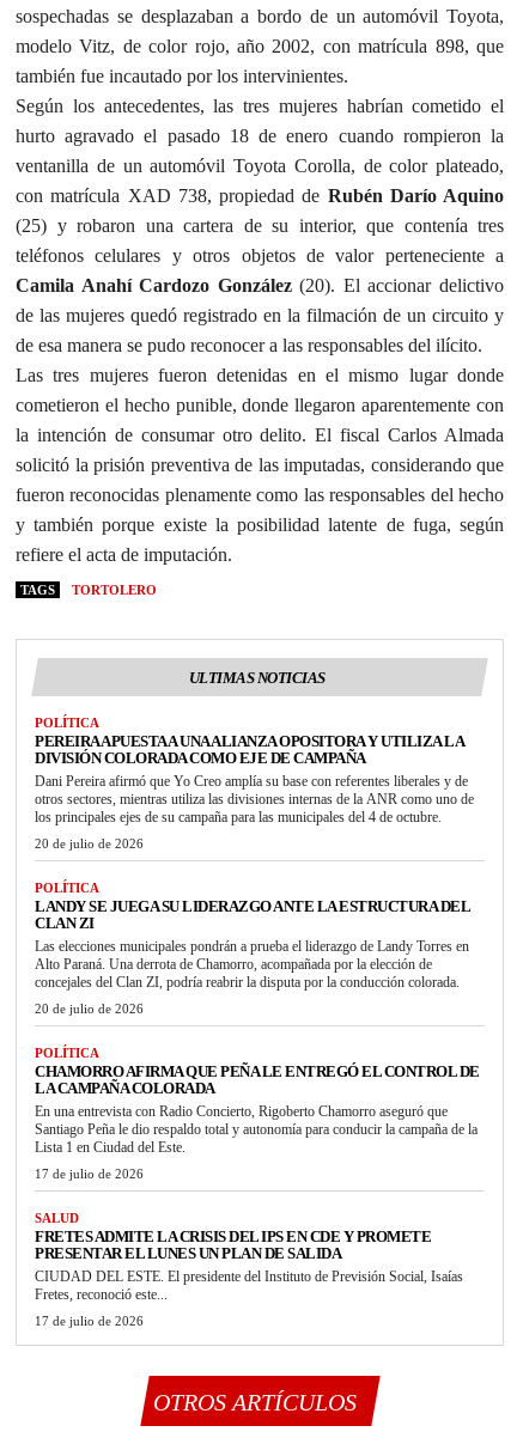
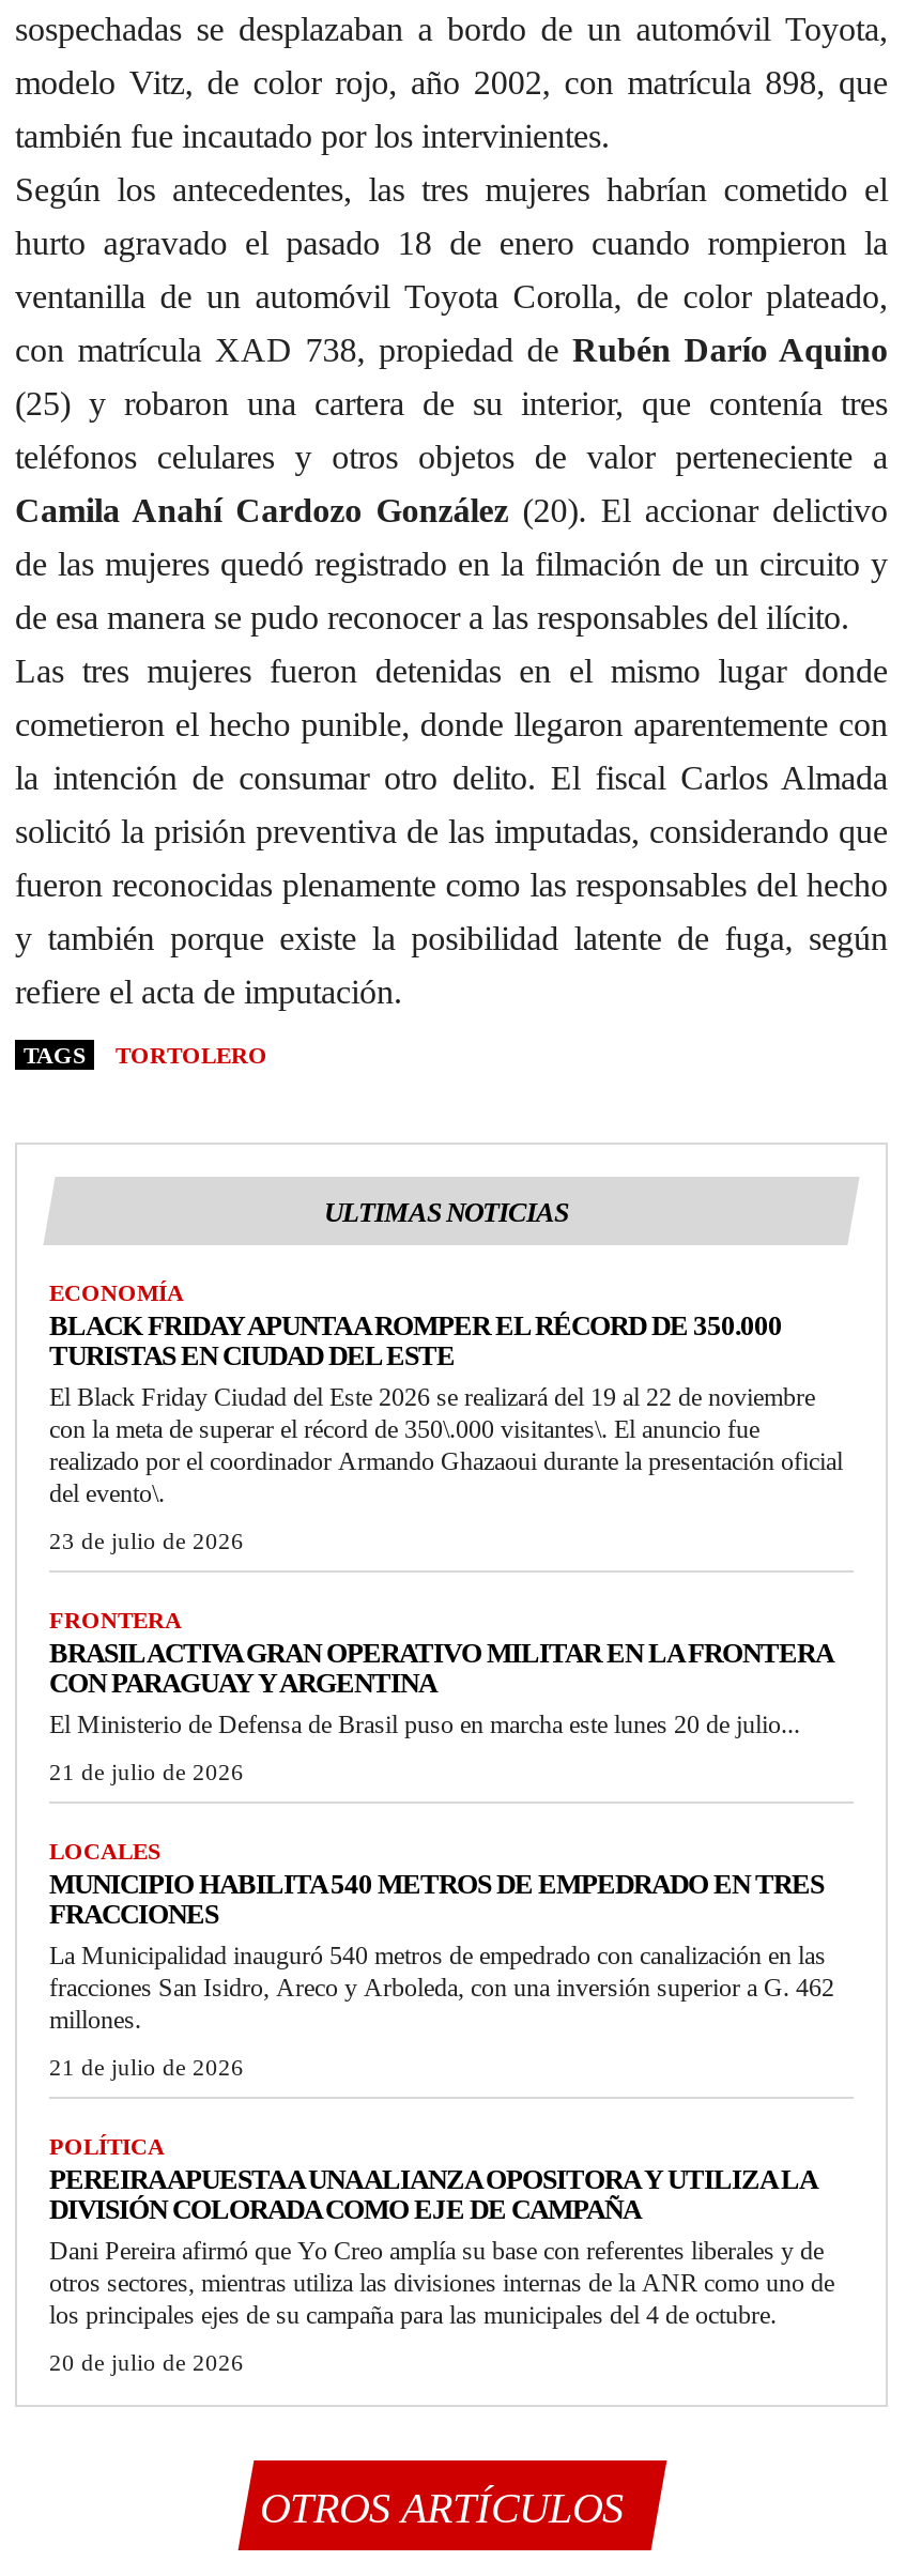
+ ECONOMÍA
+ BLACK FRIDAY APUNTA A ROMPER EL RÉCORD DE 350.000
+ TURISTAS EN CIUDAD DEL ESTE
+ El Black Friday Ciudad del Este 2026 se realizará del 19 al 22 de noviembre
+ con la meta de superar el récord de 350\.000 visitantes\. El anuncio fue
+ realizado por el coordinador Armando Ghazaoui durante la presentación oficial
+ del evento\.
+ 23 de julio de 2026
+ FRONTERA
+ BRASIL ACTIVA GRAN OPERATIVO MILITAR EN LA FRONTERA
+ CON PARAGUAY Y ARGENTINA
+ El Ministerio de Defensa de Brasil puso en marcha este lunes 20 de julio...
+ 21 de julio de 2026
+ LOCALES
+ MUNICIPIO HABILITA 540 METROS DE EMPEDRADO EN TRES
+ FRACCIONES
+ La Municipalidad inauguró 540 metros de empedrado con canalización en las
+ fracciones San Isidro, Areco y Arboleda, con una inversión superior a G. 462
+ millones.
+ 21 de julio de 2026

moved down: POLÍTICA | PEREIRA APUESTA A UNA ALIANZA OPOSITORA Y UTILIZA LA | DIVISIÓN COLORADA COMO EJE DE CAMPAÑA | Dani Pereira afirmó que Yo Creo amplía su base con referentes liberales y de | otros sectores, mientras utiliza las divisiones internas de la ANR como uno de | los principales ejes de su campaña para las municipales del 4 de octubre. | 20 de julio de 2026

- POLÍTICA
- LANDY SE JUEGA SU LIDERAZGO ANTE LA ESTRUCTURA DEL
- CLAN ZI
- Las elecciones municipales pondrán a prueba el liderazgo de Landy Torres en
- Alto Paraná. Una derrota de Chamorro, acompañada por la elección de
- concejales del Clan ZI, podría reabrir la disputa por la conducción colorada.
- 20 de julio de 2026
- POLÍTICA
- CHAMORRO AFIRMA QUE PEÑA LE ENTREGÓ EL CONTROL DE
- LA CAMPAÑA COLORADA
- En una entrevista con Radio Concierto, Rigoberto Chamorro aseguró que
- Santiago Peña le dio respaldo total y autonomía para conducir la campaña de la
- Lista 1 en Ciudad del Este.
- 17 de julio de 2026
- SALUD
- FRETES ADMITE LA CRISIS DEL IPS EN CDE Y PROMETE
- PRESENTAR EL LUNES UN PLAN DE SALIDA
- CIUDAD DEL ESTE. El presidente del Instituto de Previsión Social, Isaías
- Fretes, reconoció este...
- 17 de julio de 2026
